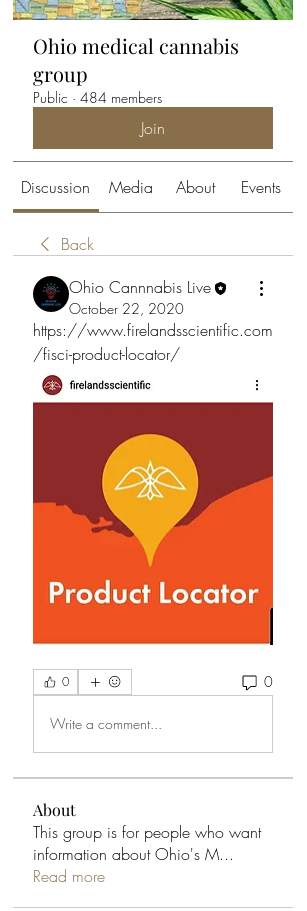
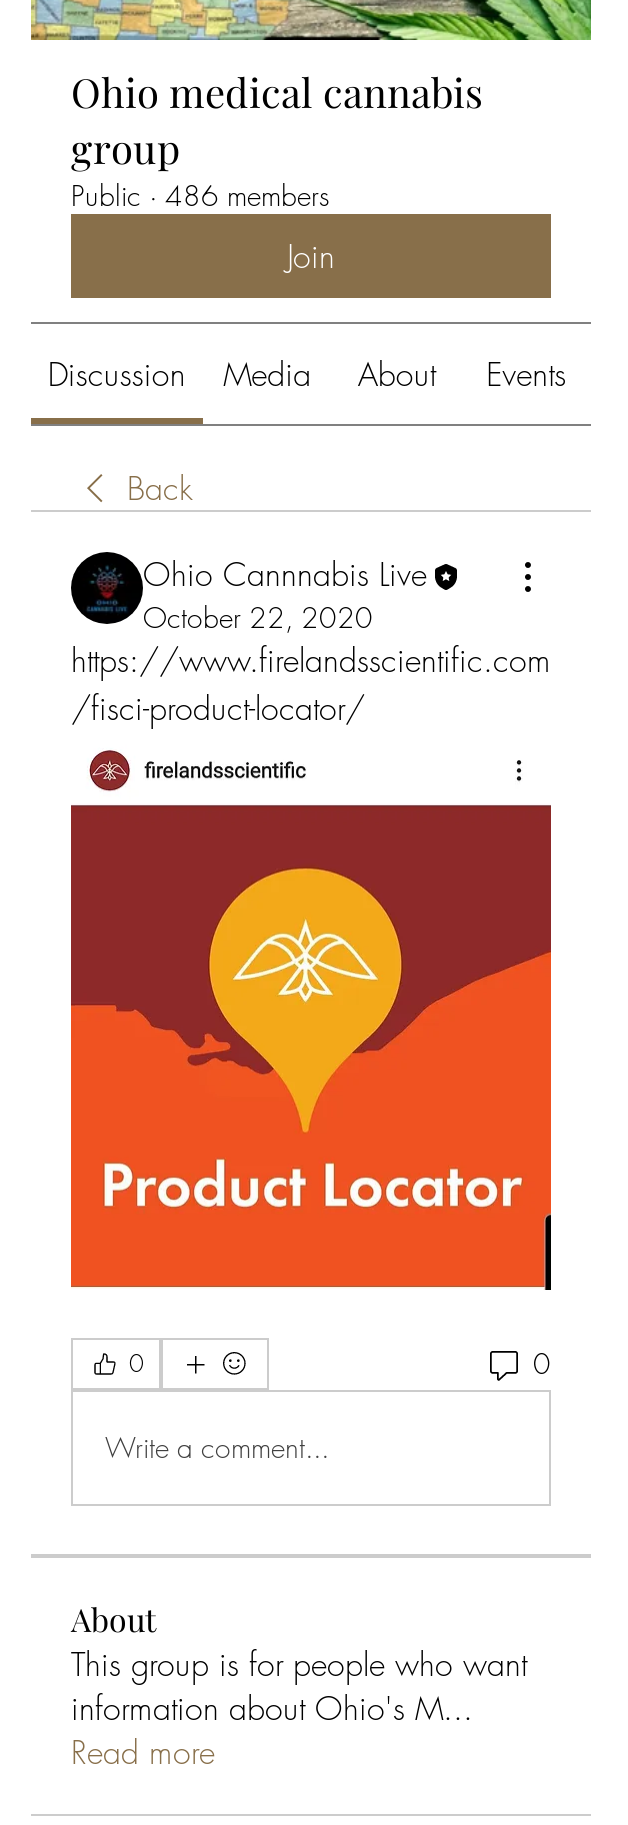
- Public · 484 members
+ Public · 486 members
